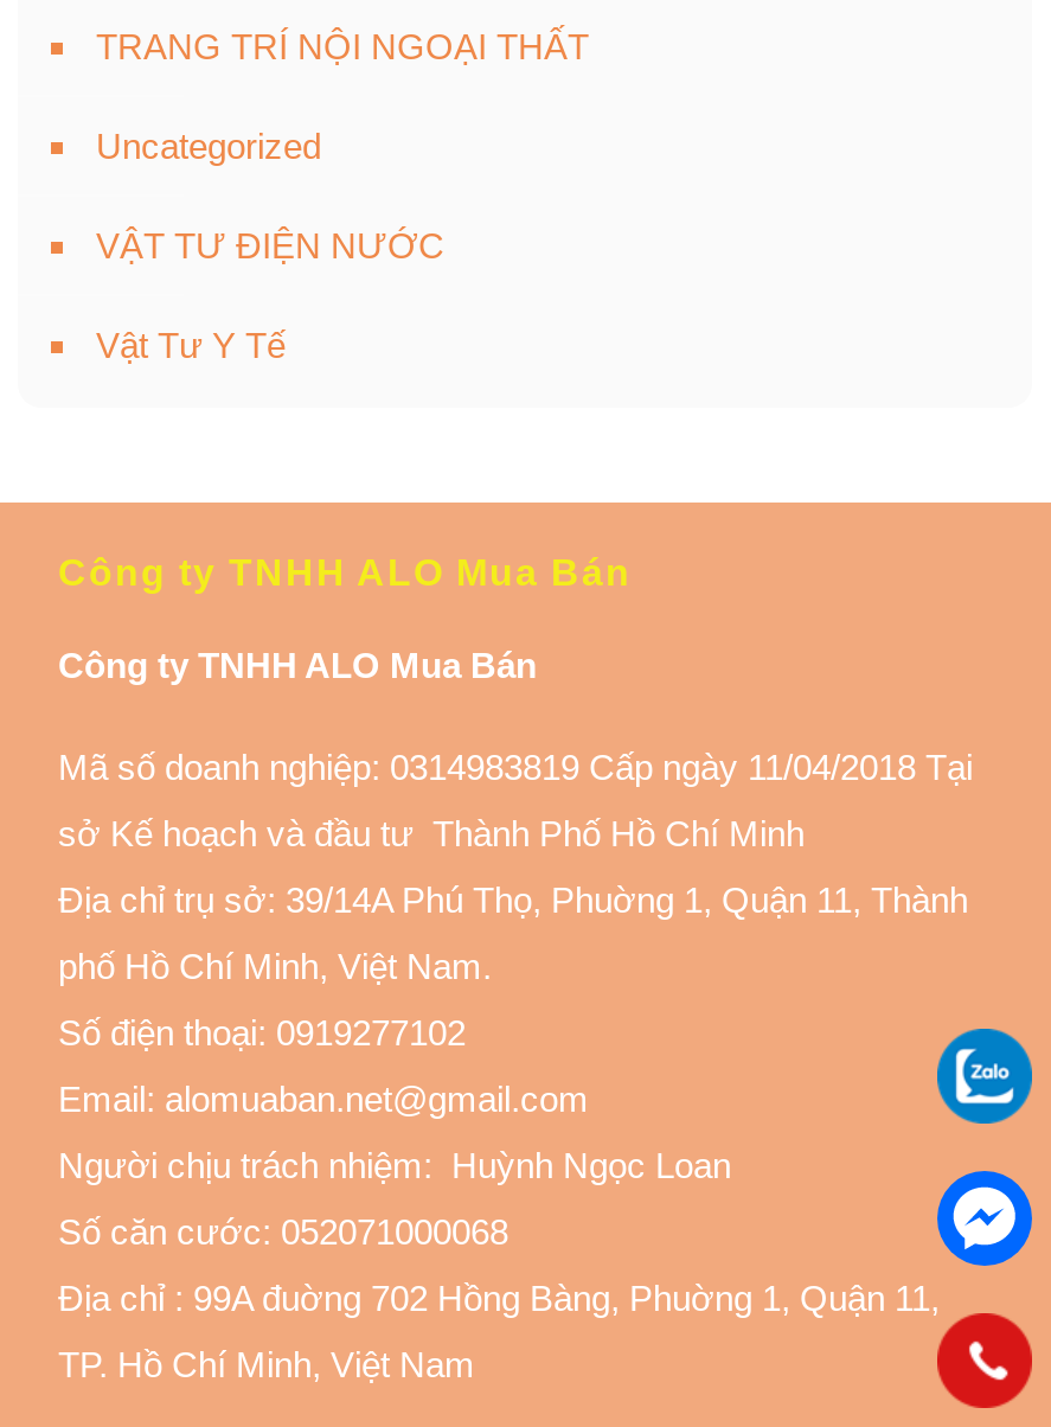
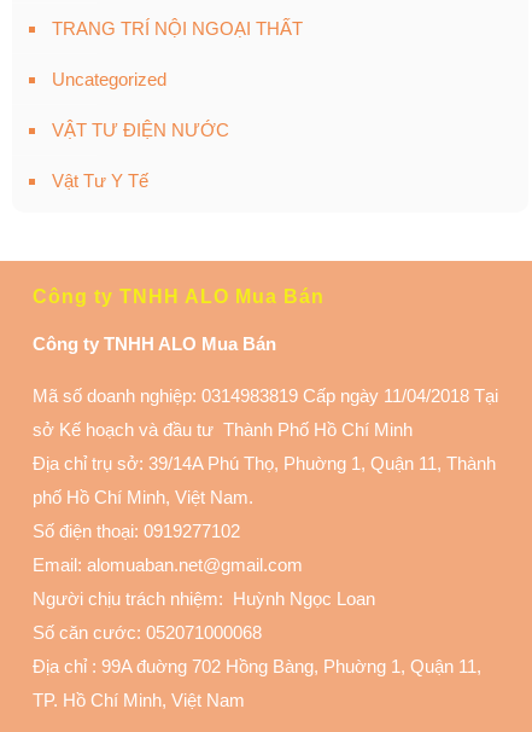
- [image]

- [image]

- [image]
